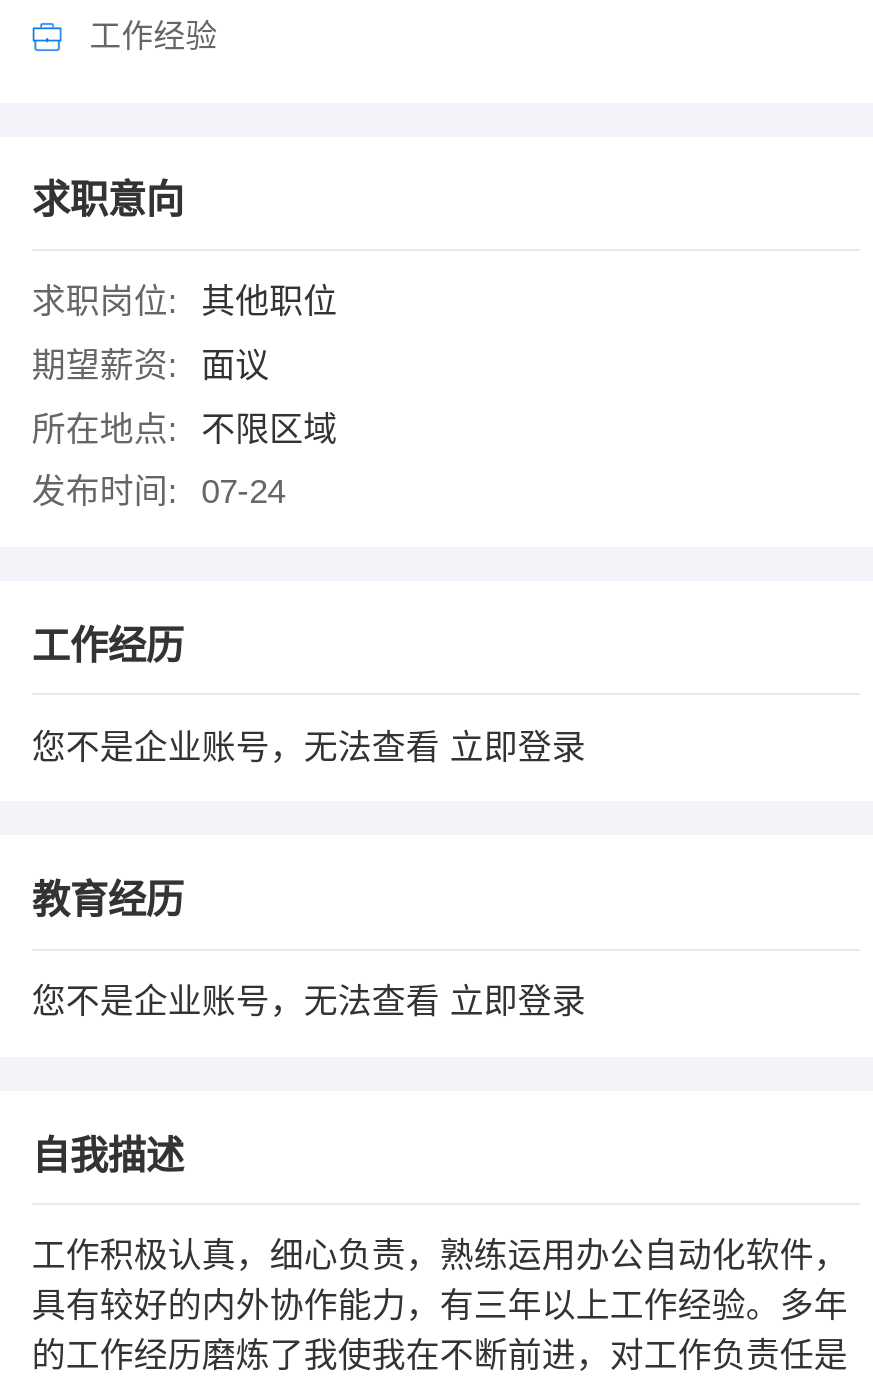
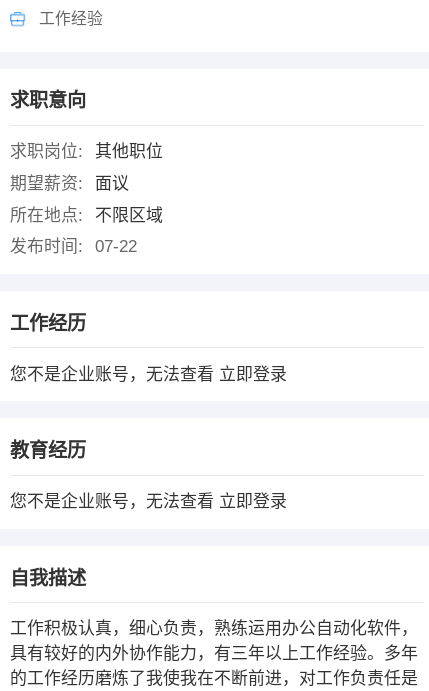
- 发布时间: 07-24
+ 发布时间: 07-22
